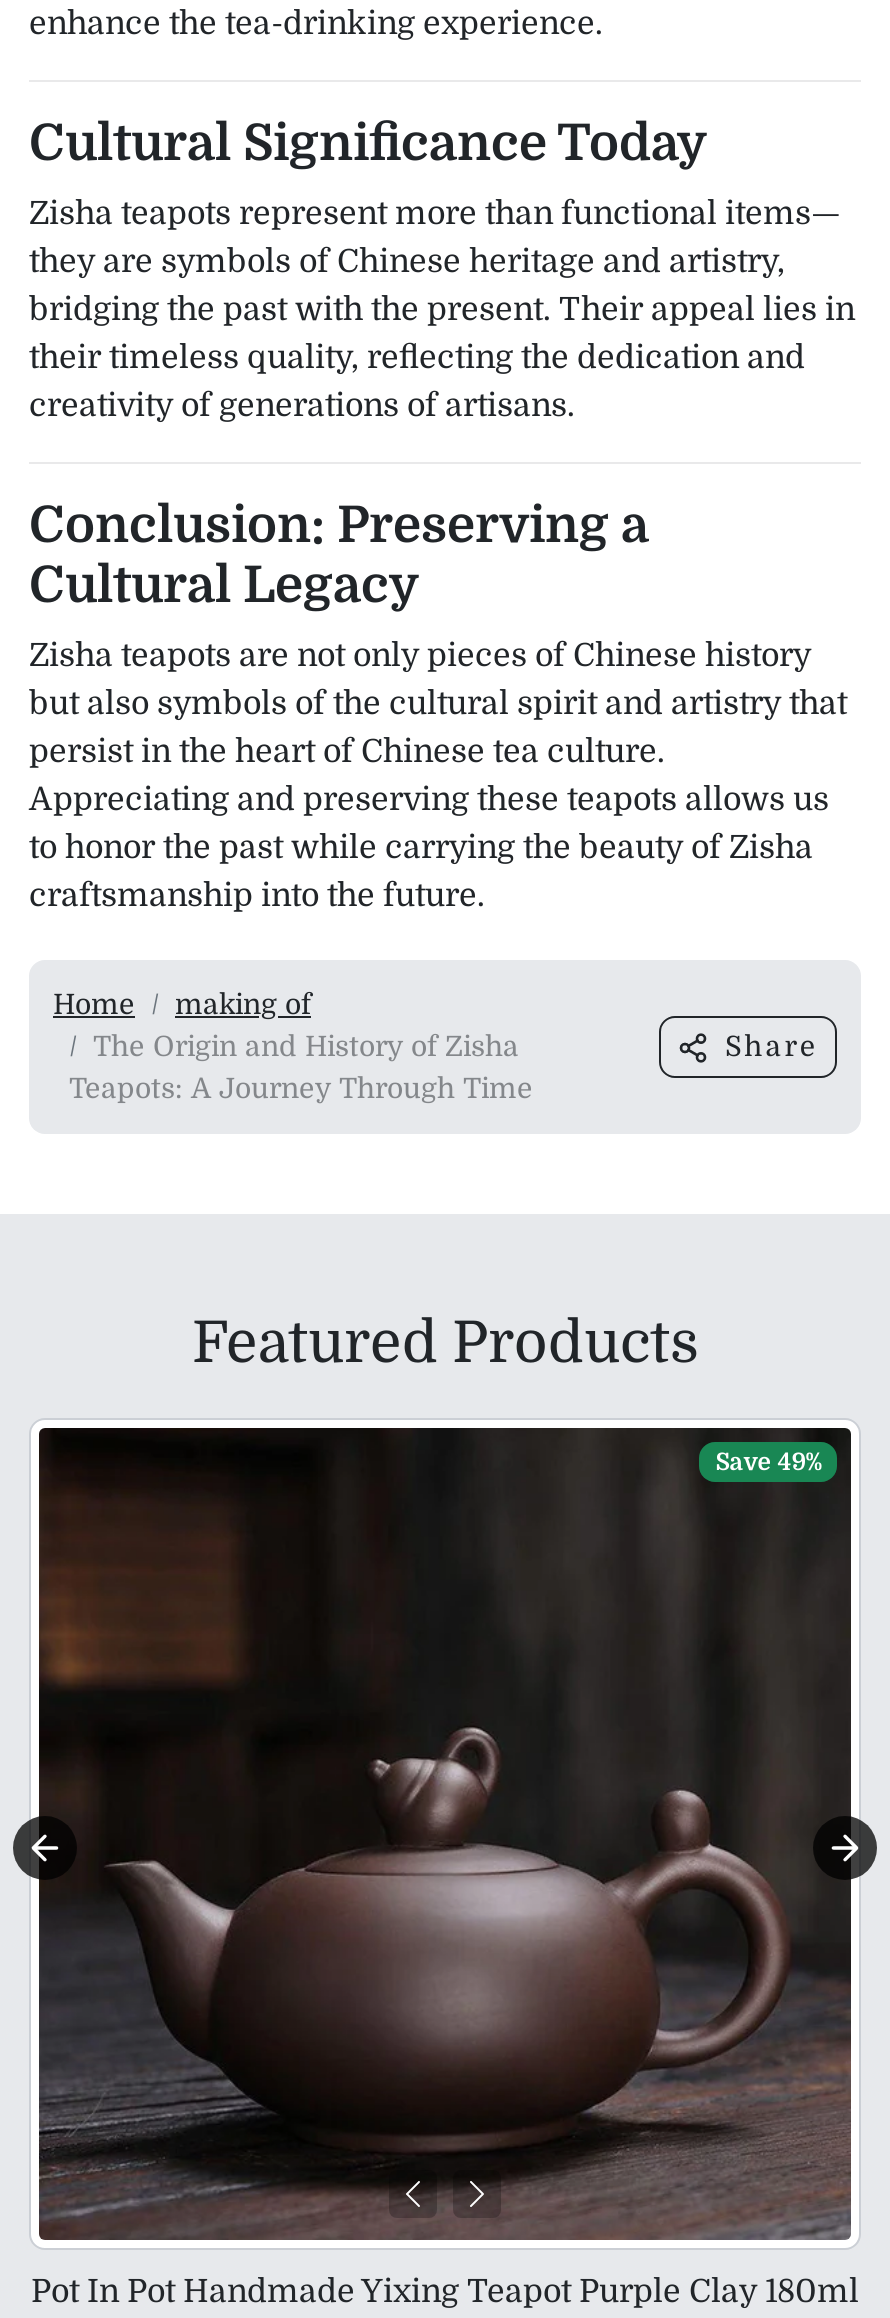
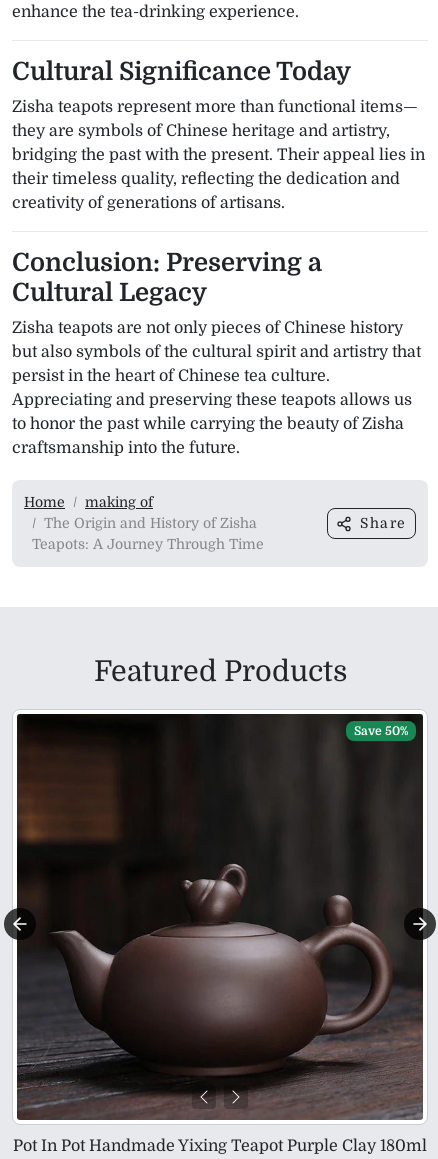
- Save 49%
+ Save 50%
